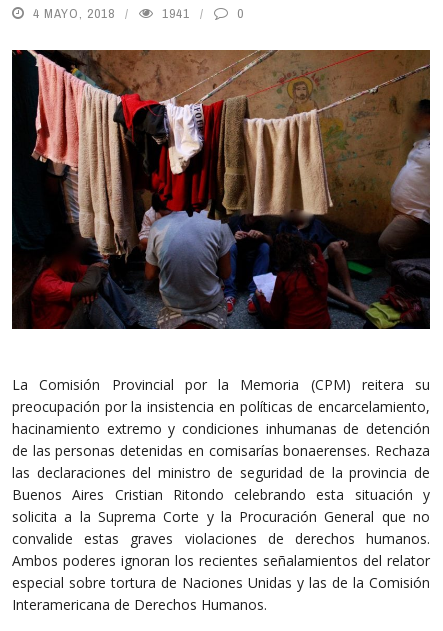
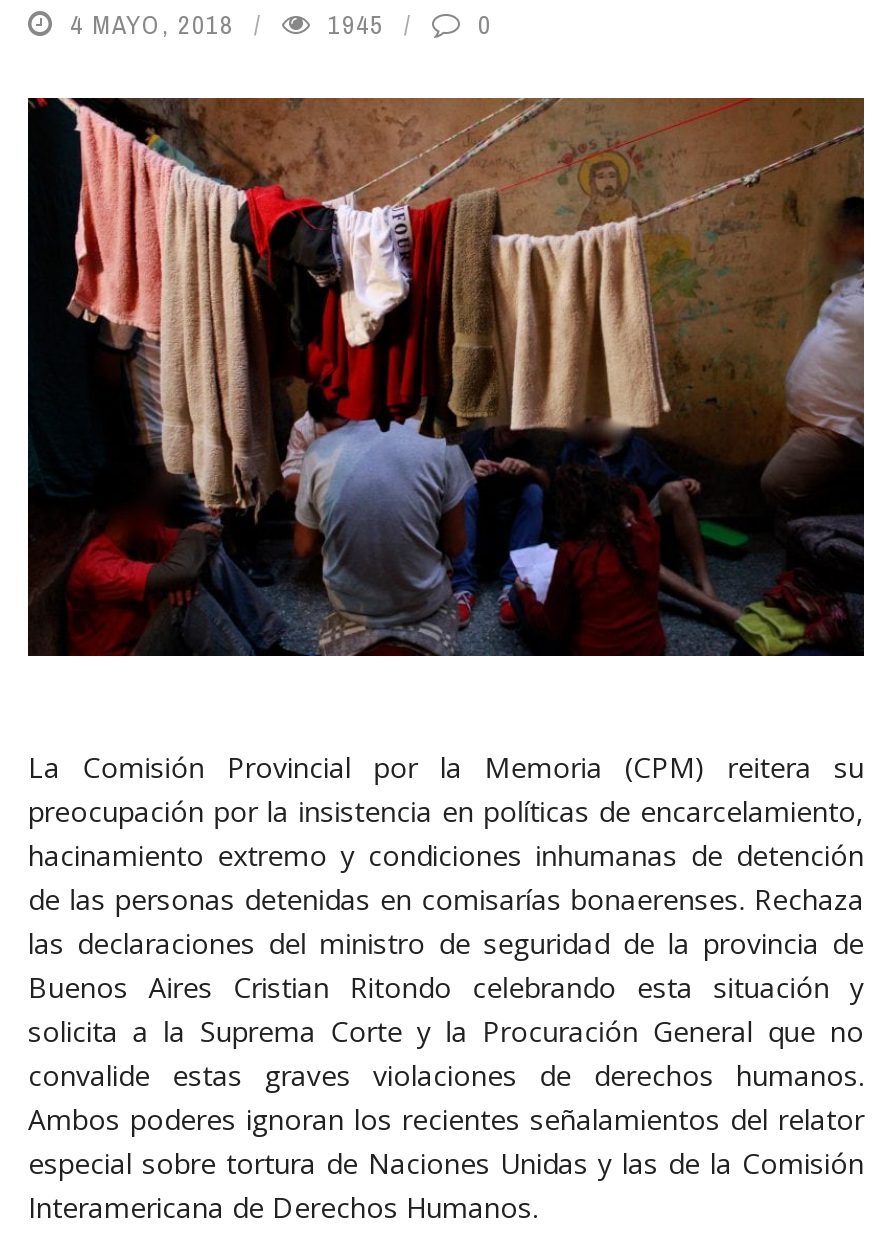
- 1941
+ 1945
